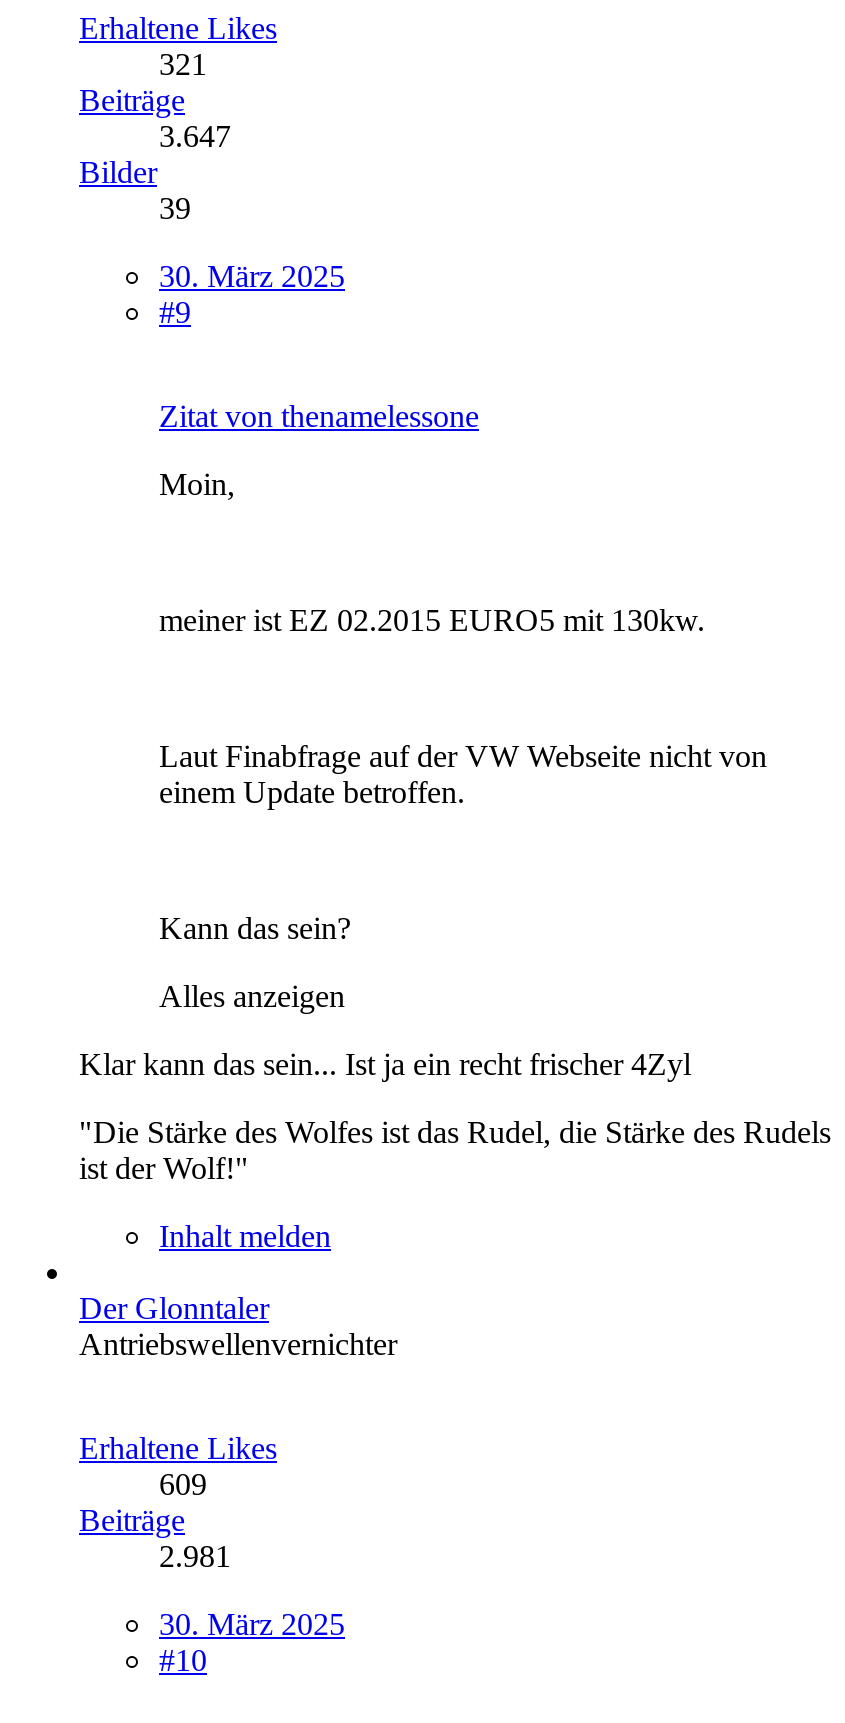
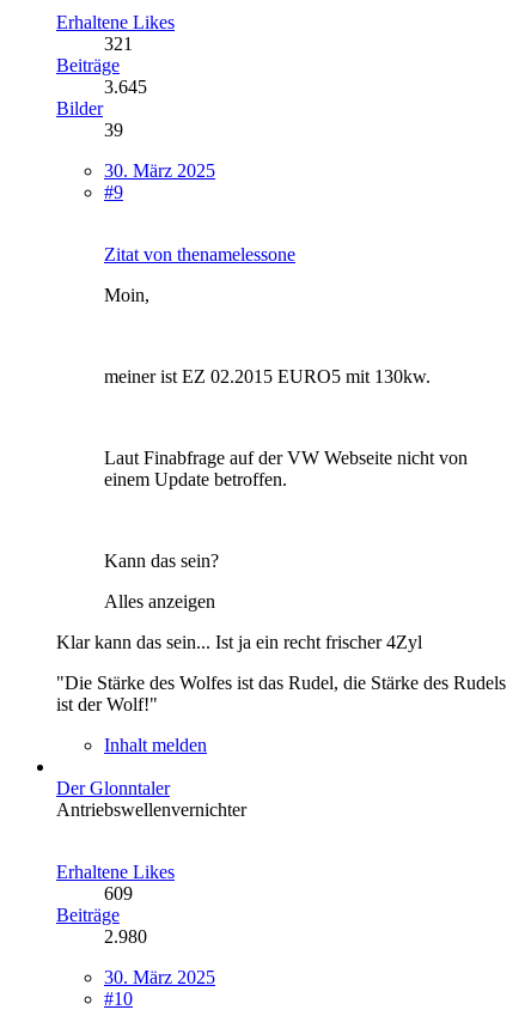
- 3.647
+ 3.645

- 2.981
+ 2.980
